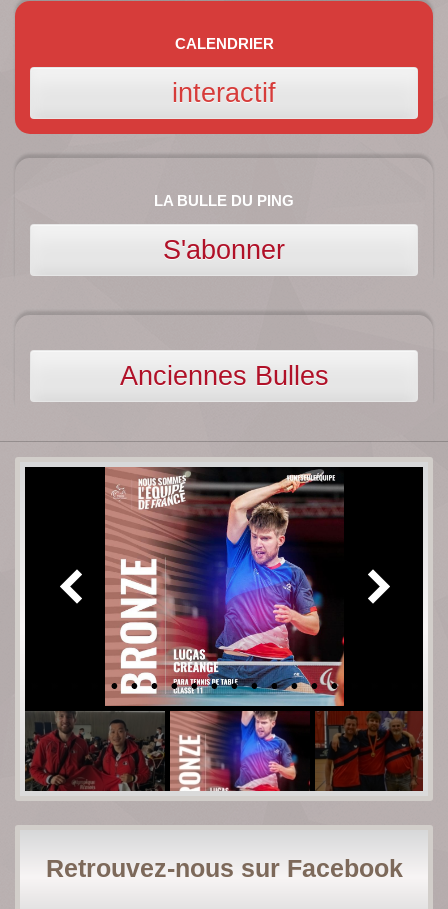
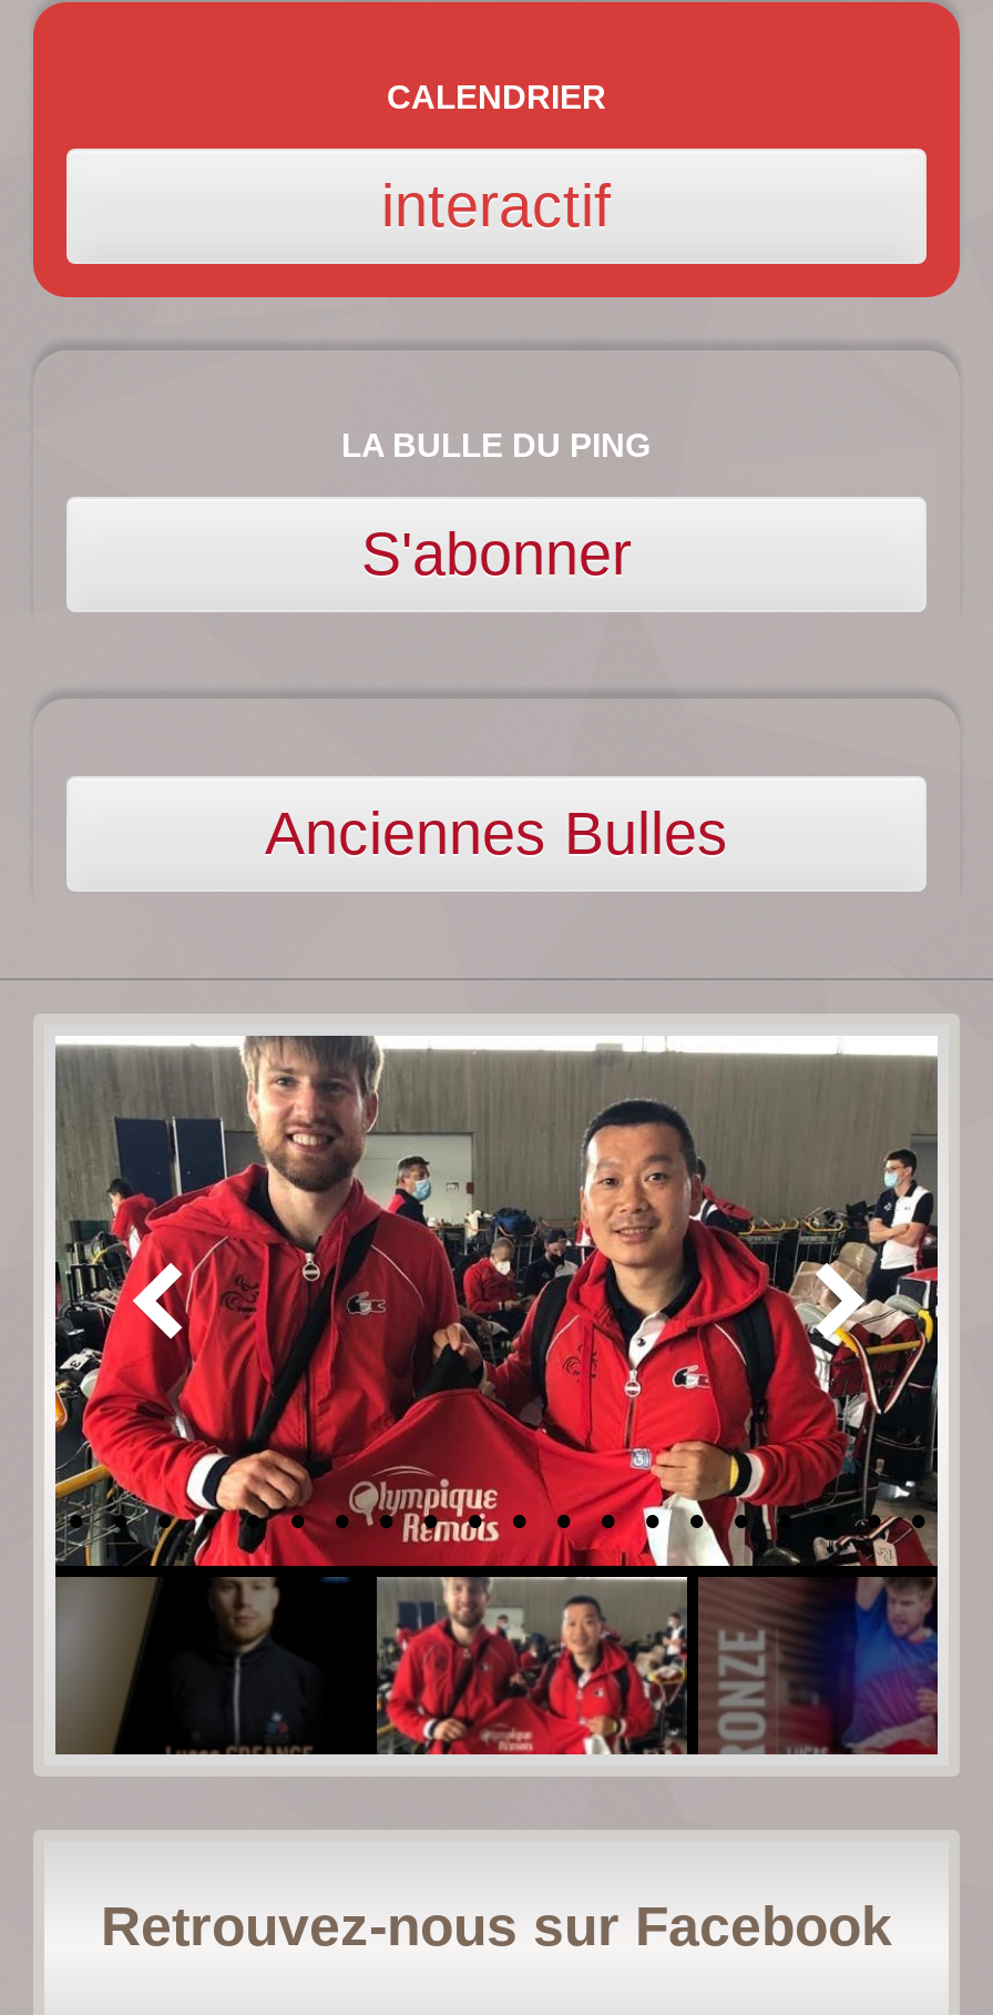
- [image]
+ [image]
